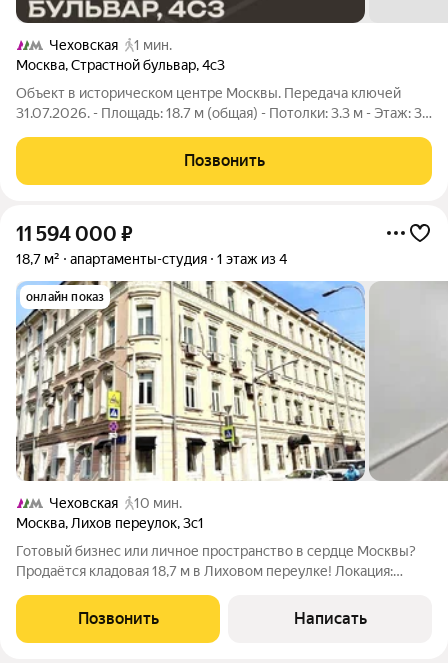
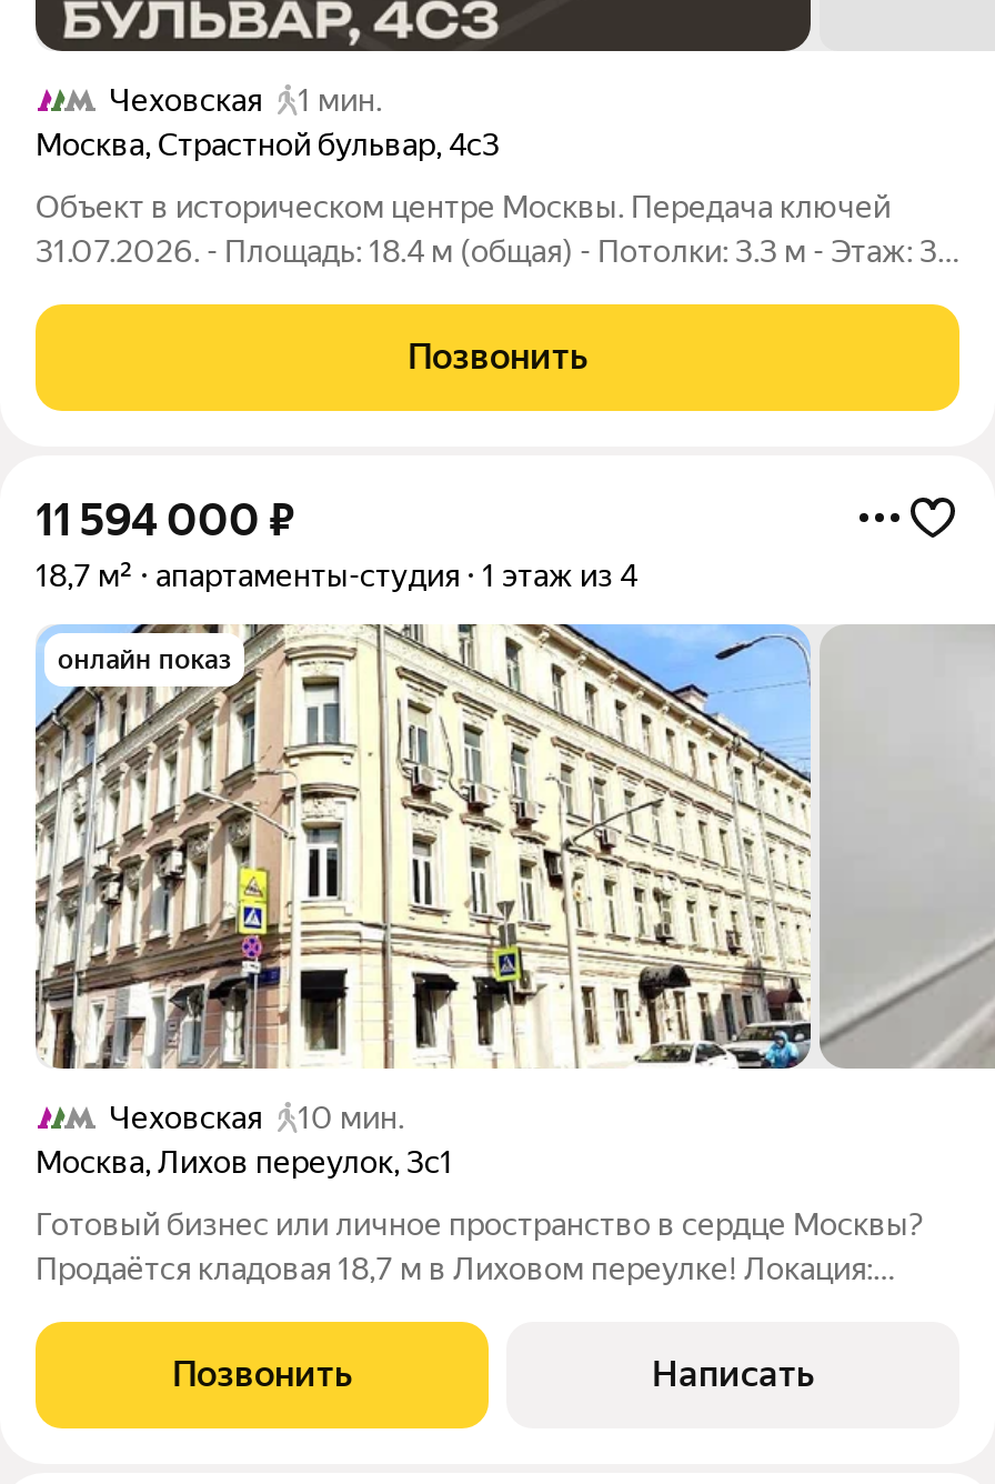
- 31.07.2026. - Площадь: 18.7 м (общая) - Потолки: 3.3 м - Этаж: 3
+ 31.07.2026. - Площадь: 18.4 м (общая) - Потолки: 3.3 м - Этаж: 3
